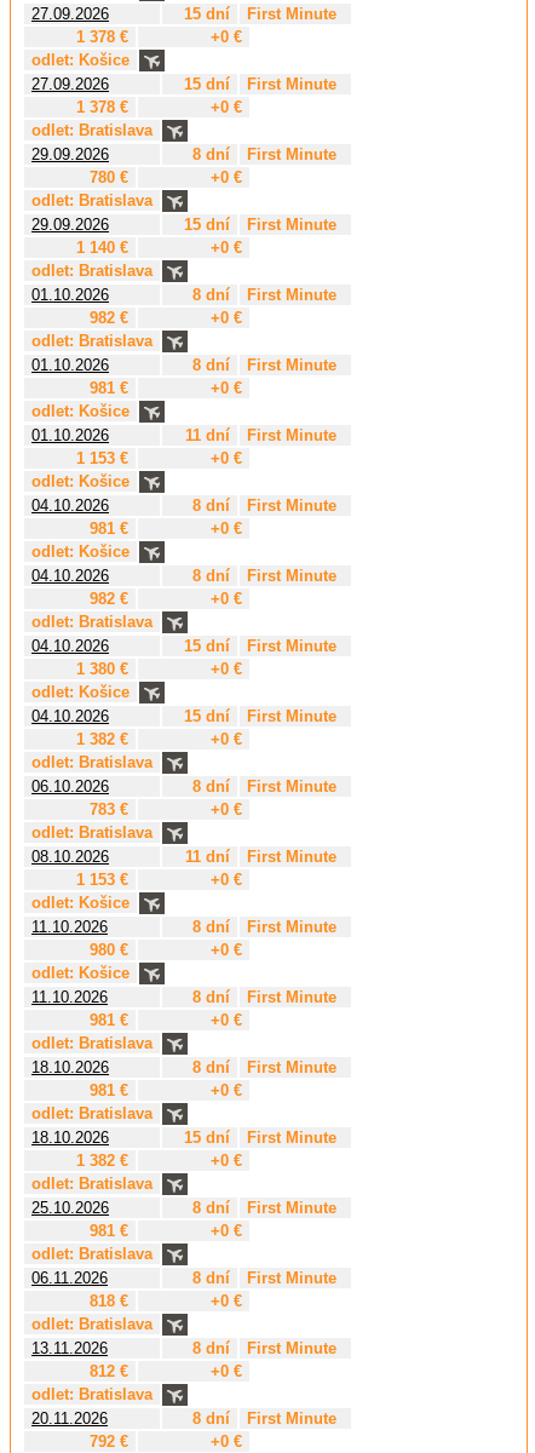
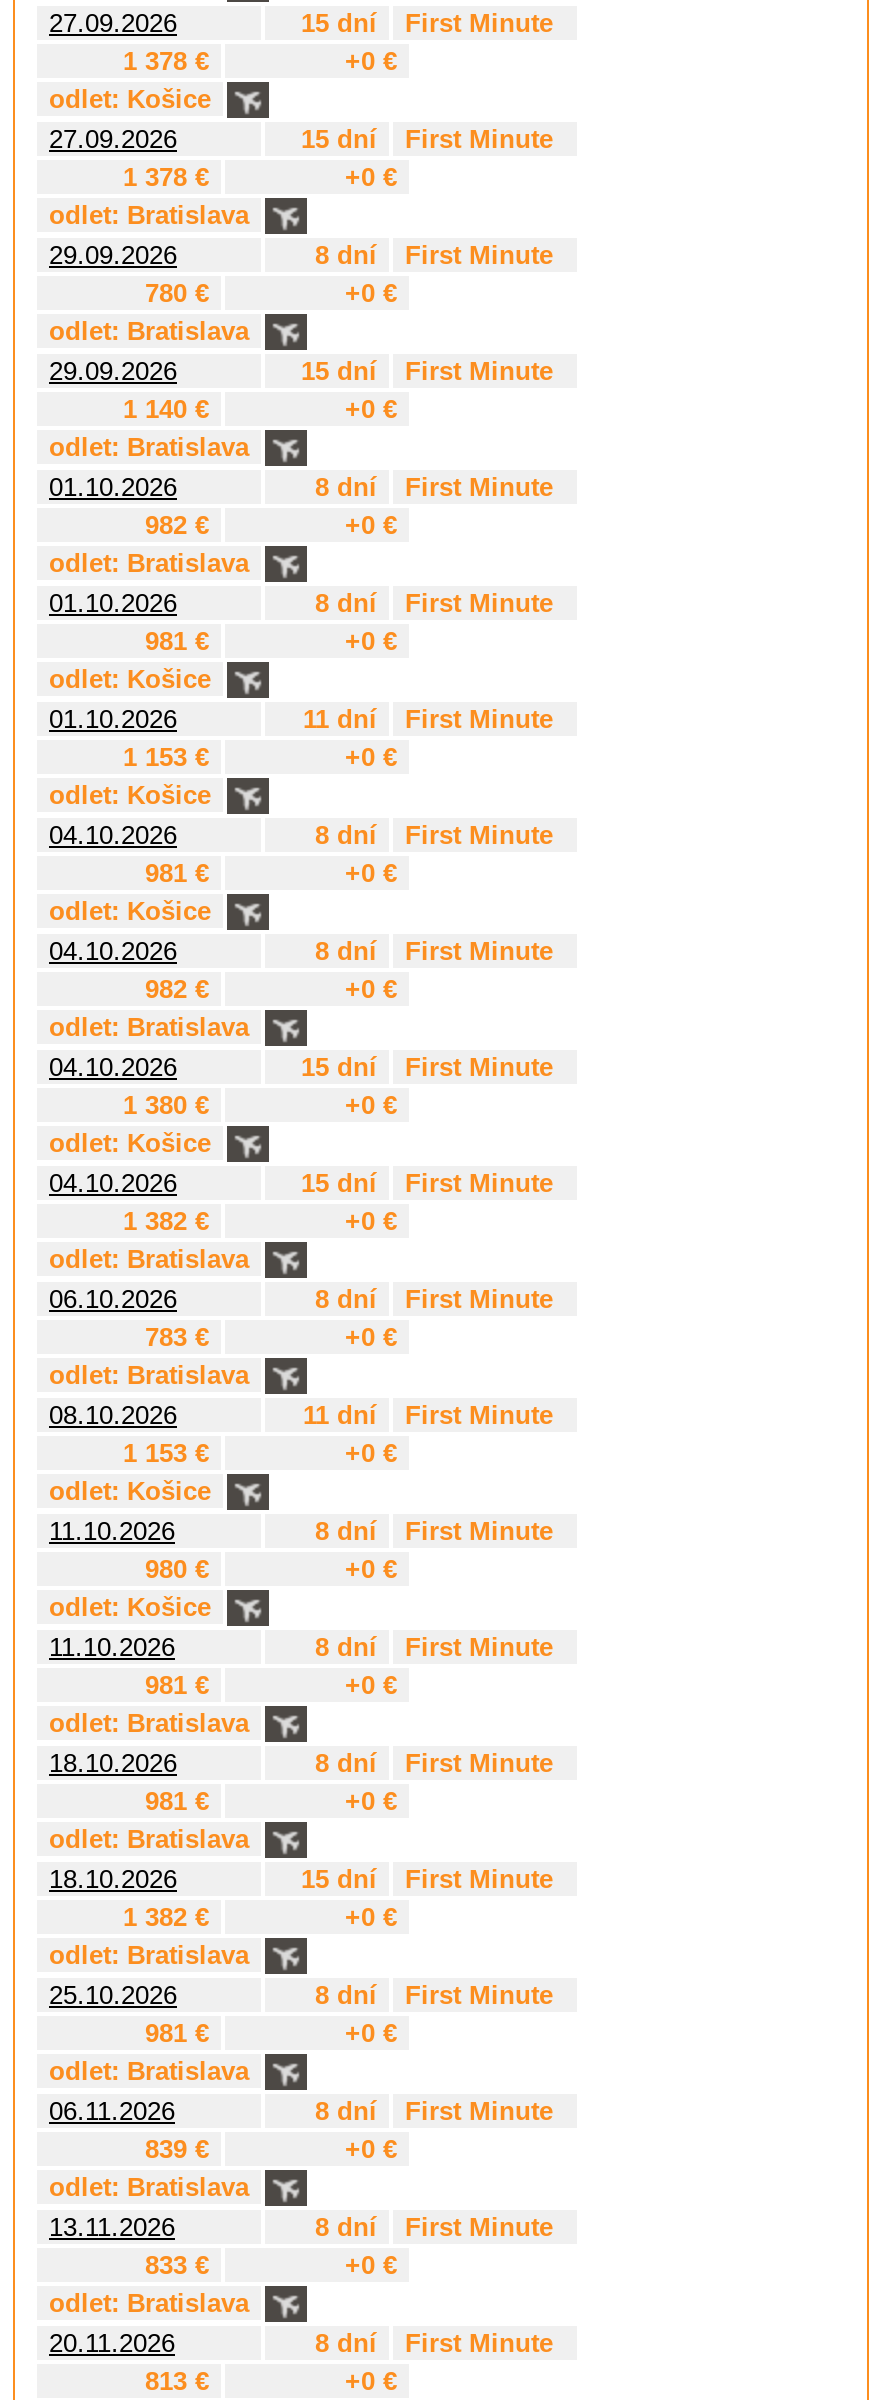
- 818 €
+ 839 €

- 812 €
+ 833 €

- 792 €
+ 813 €
